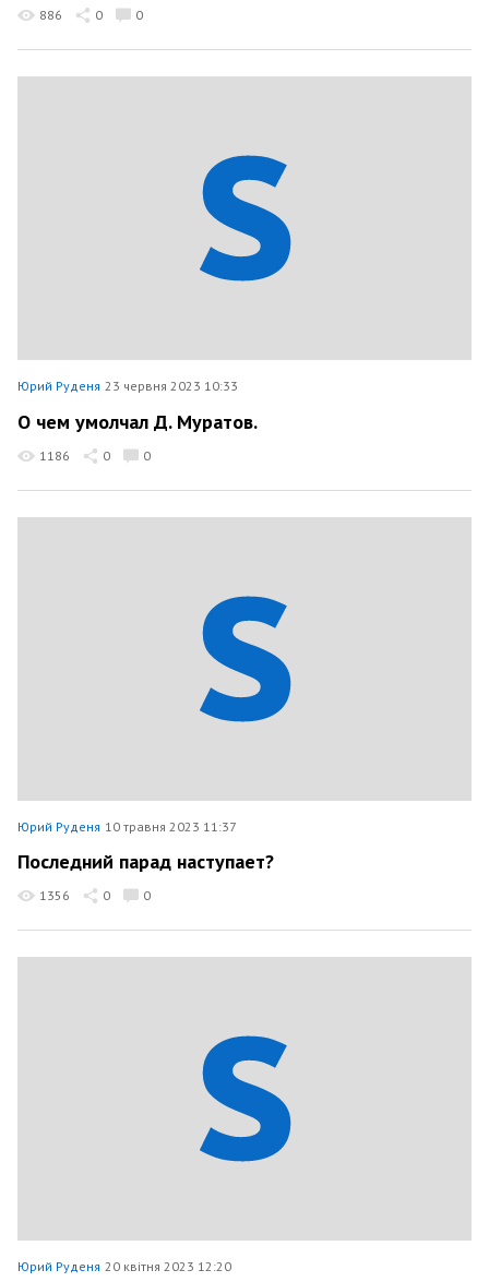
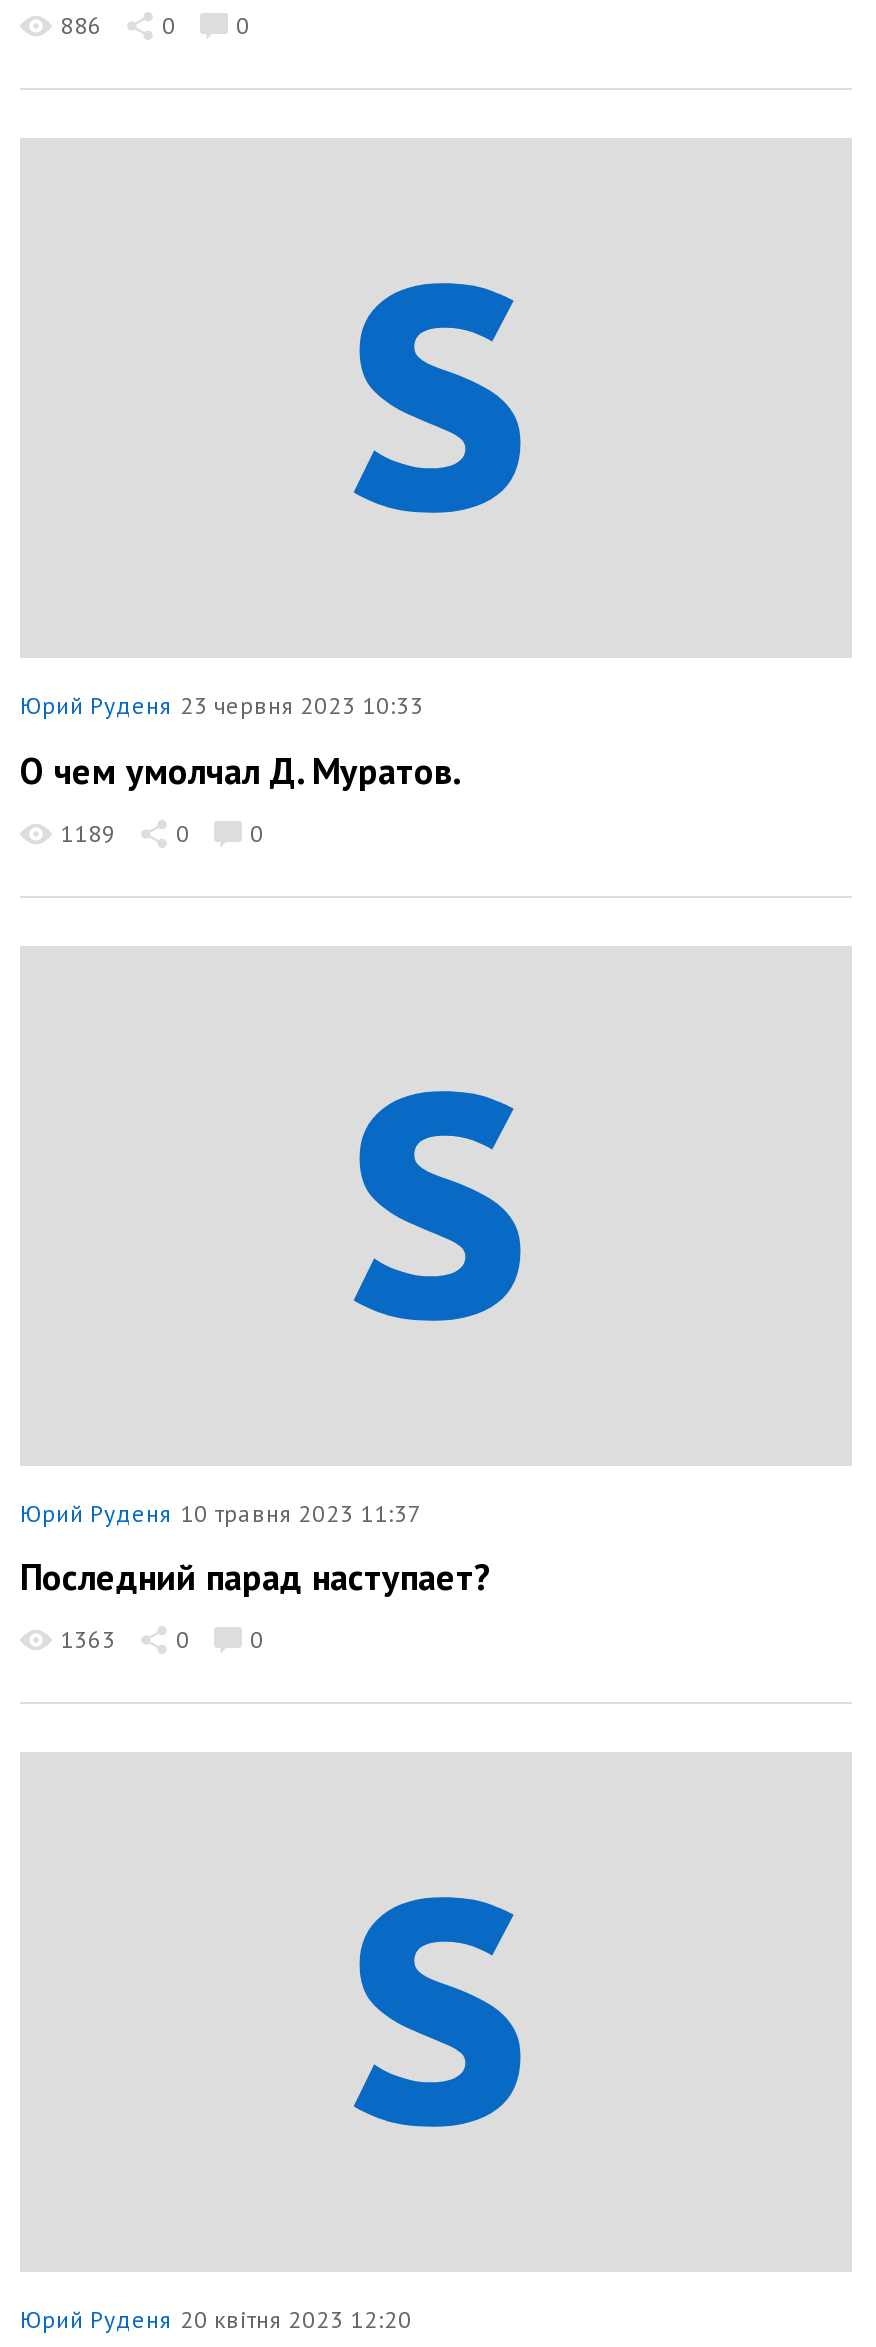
- 1186 0 0
+ 1189 0 0

- 1356 0 0
+ 1363 0 0
